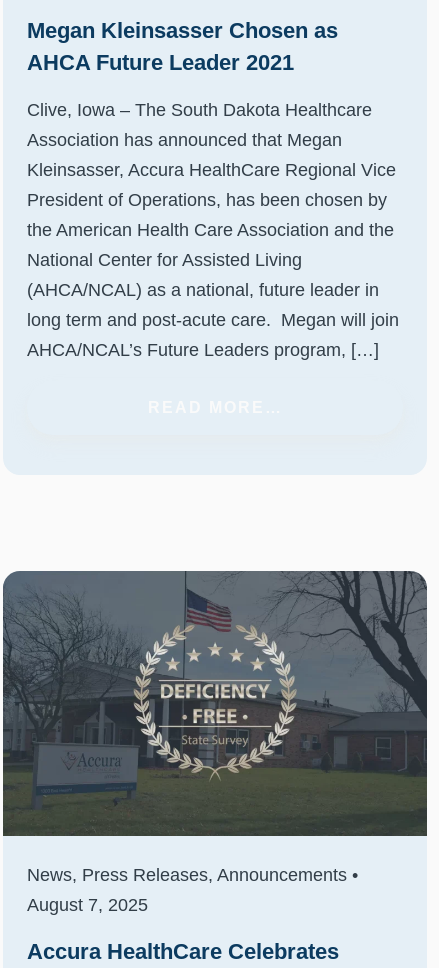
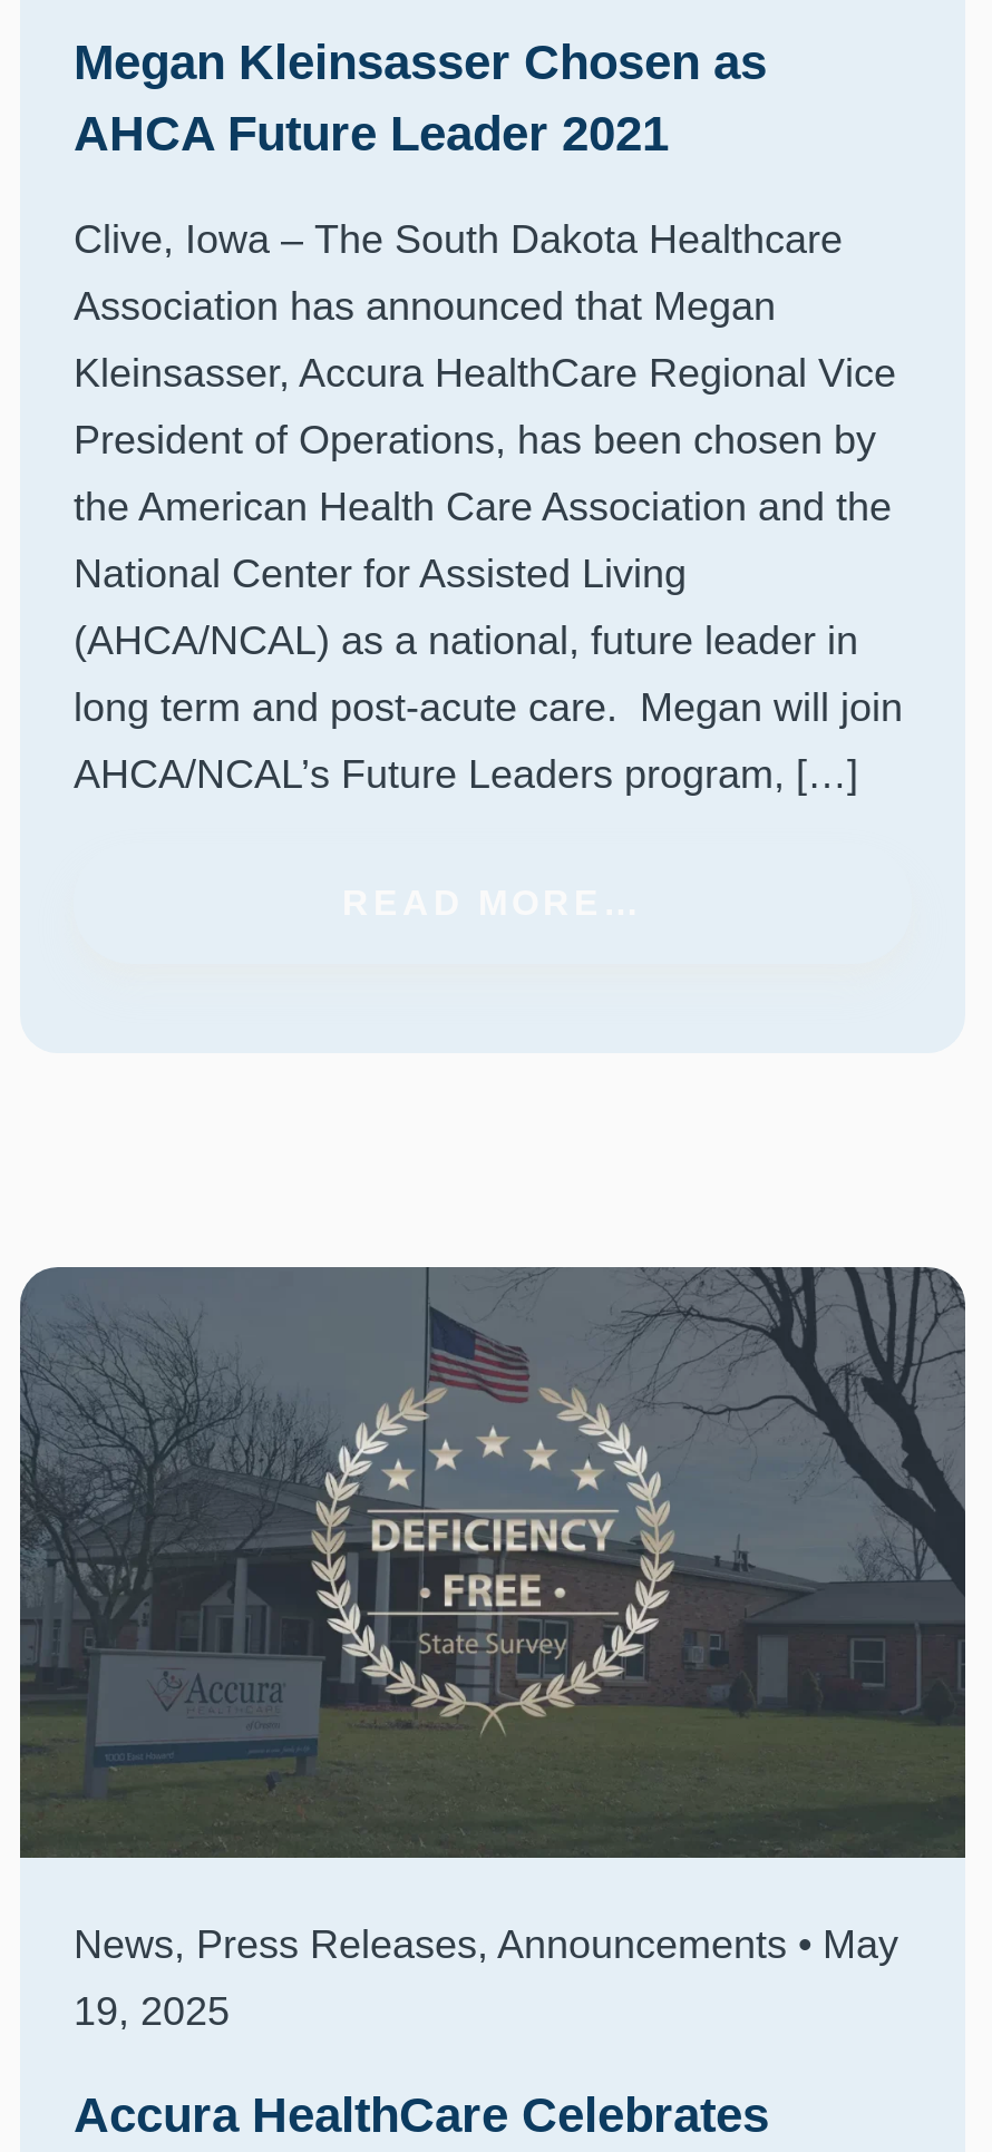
- News, Press Releases, Announcements •
+ News, Press Releases, Announcements • May

- August 7, 2025
+ 19, 2025
